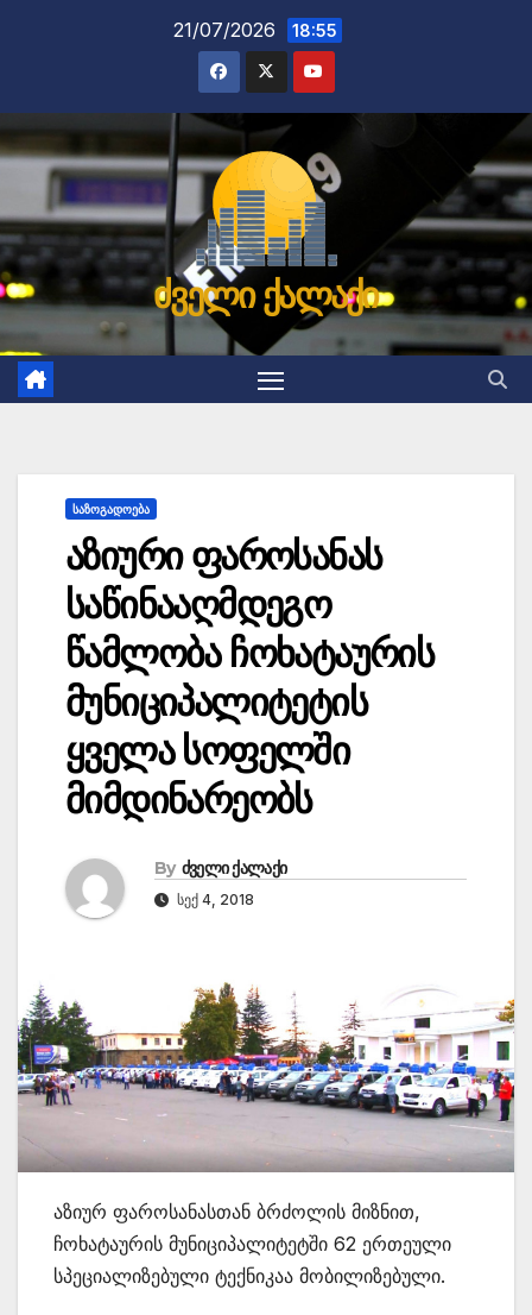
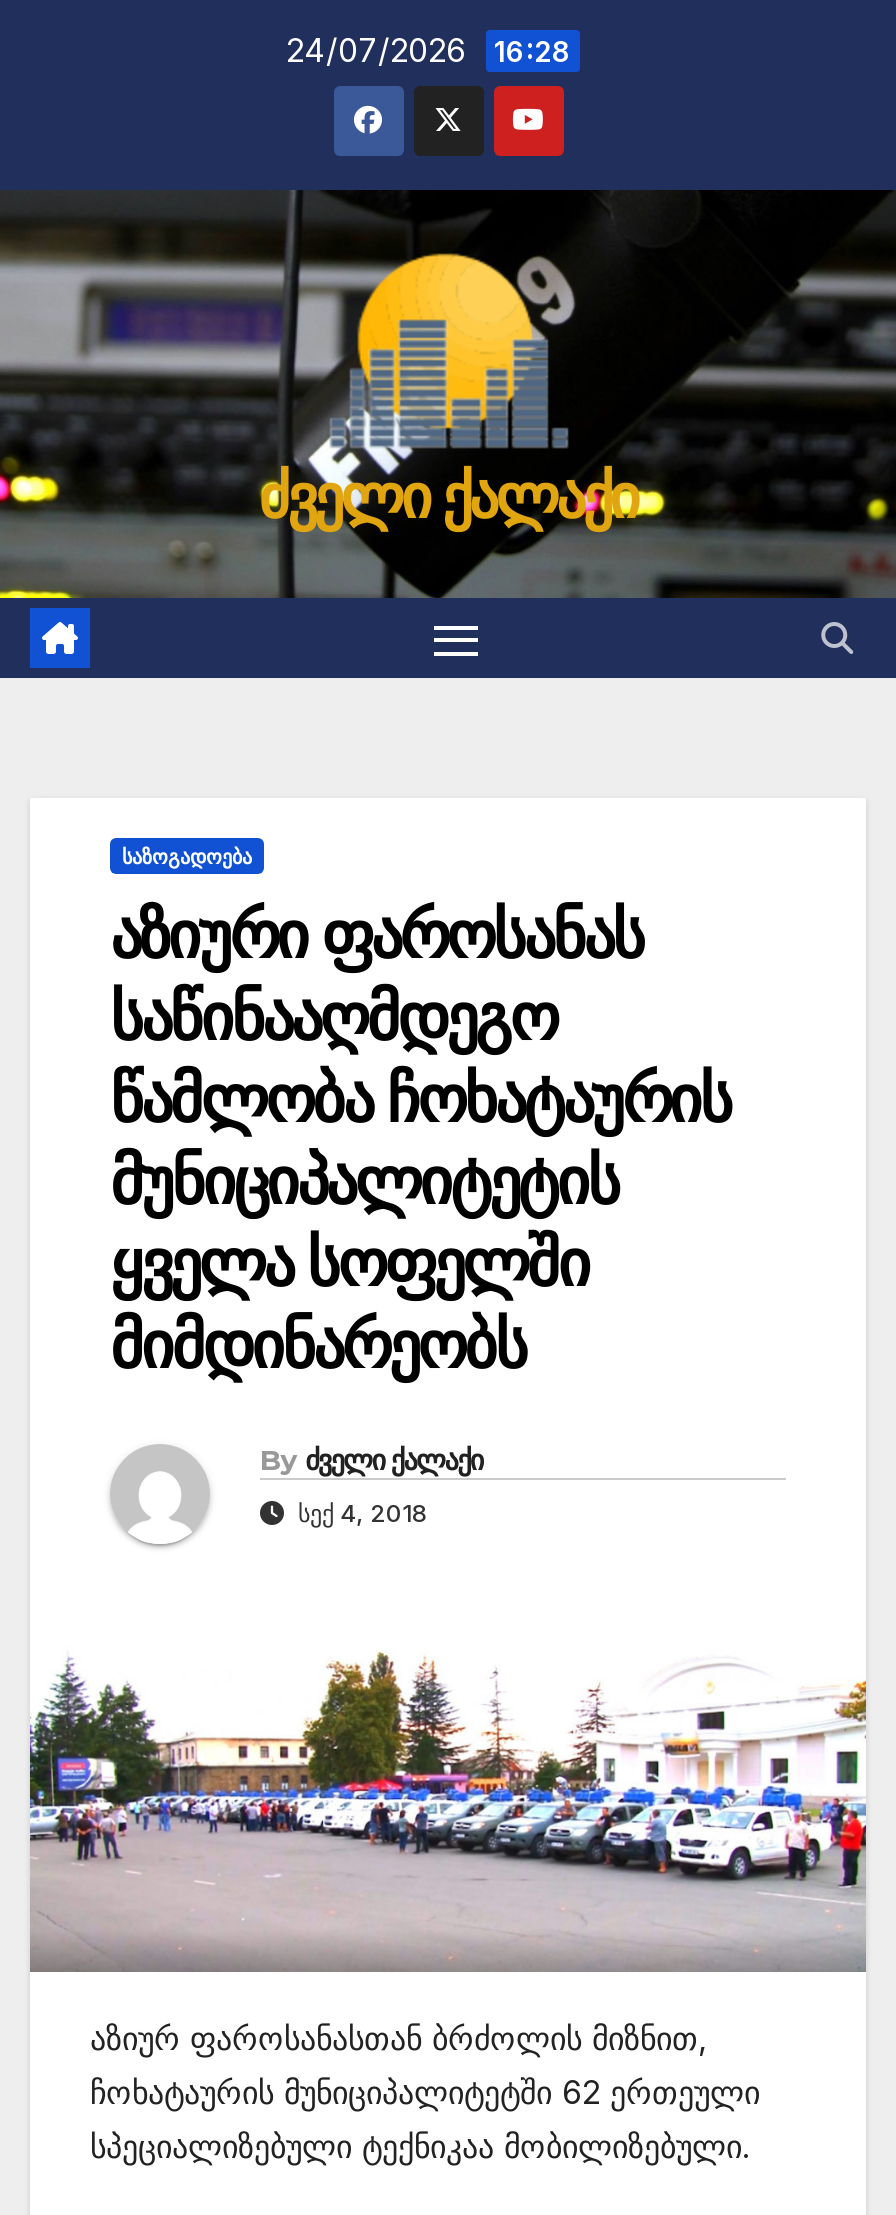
- 21/07/2026 18:55
+ 24/07/2026 16:28
